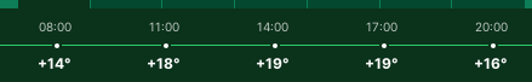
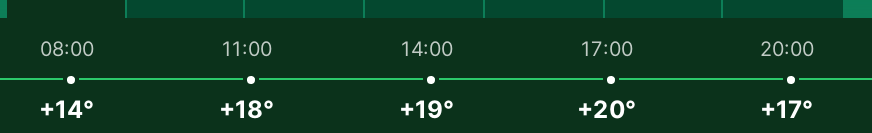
- +19°
+ +20°

- +16°
+ +17°
